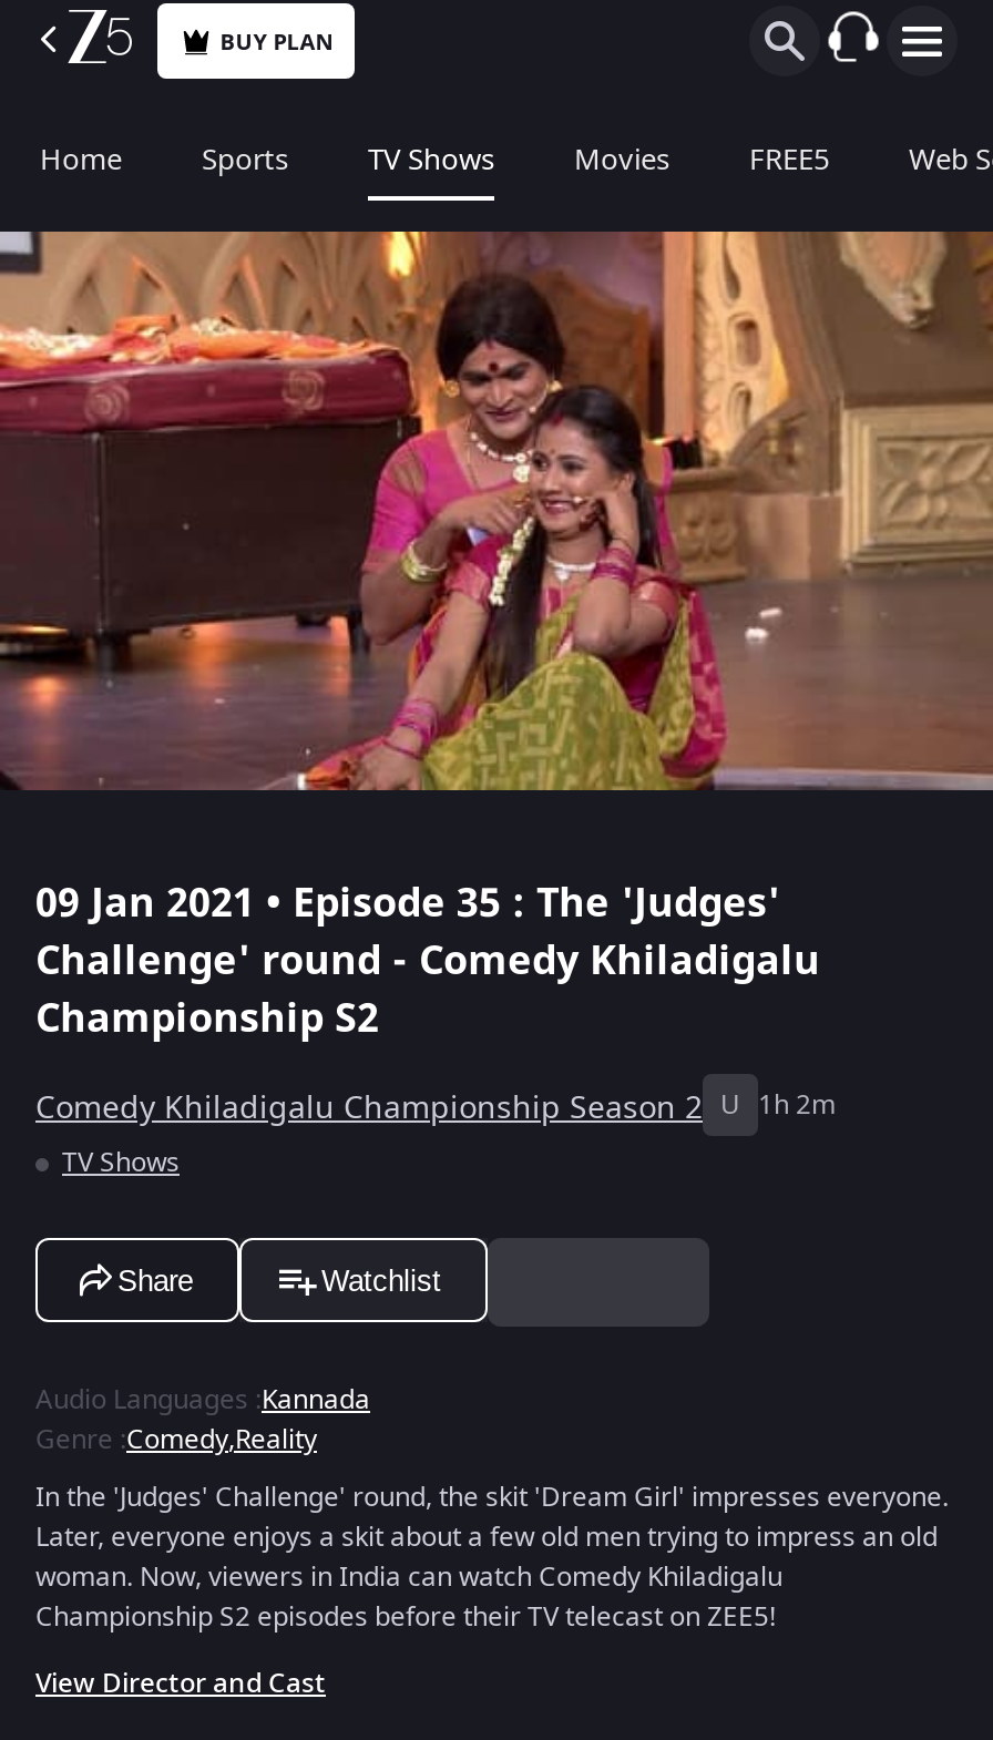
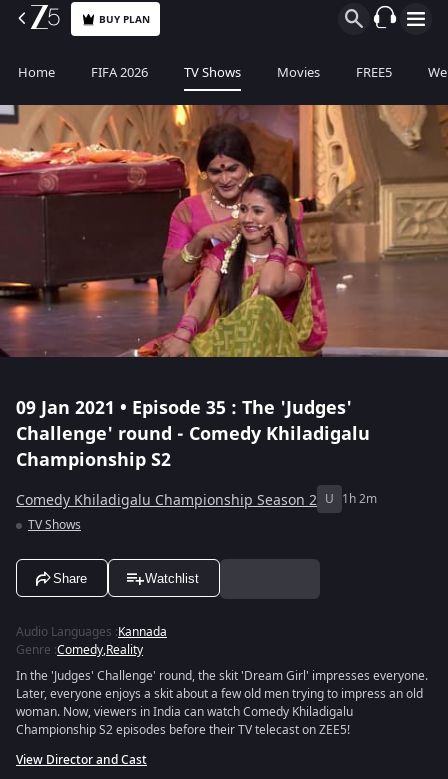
- Sports
+ FIFA 2026
